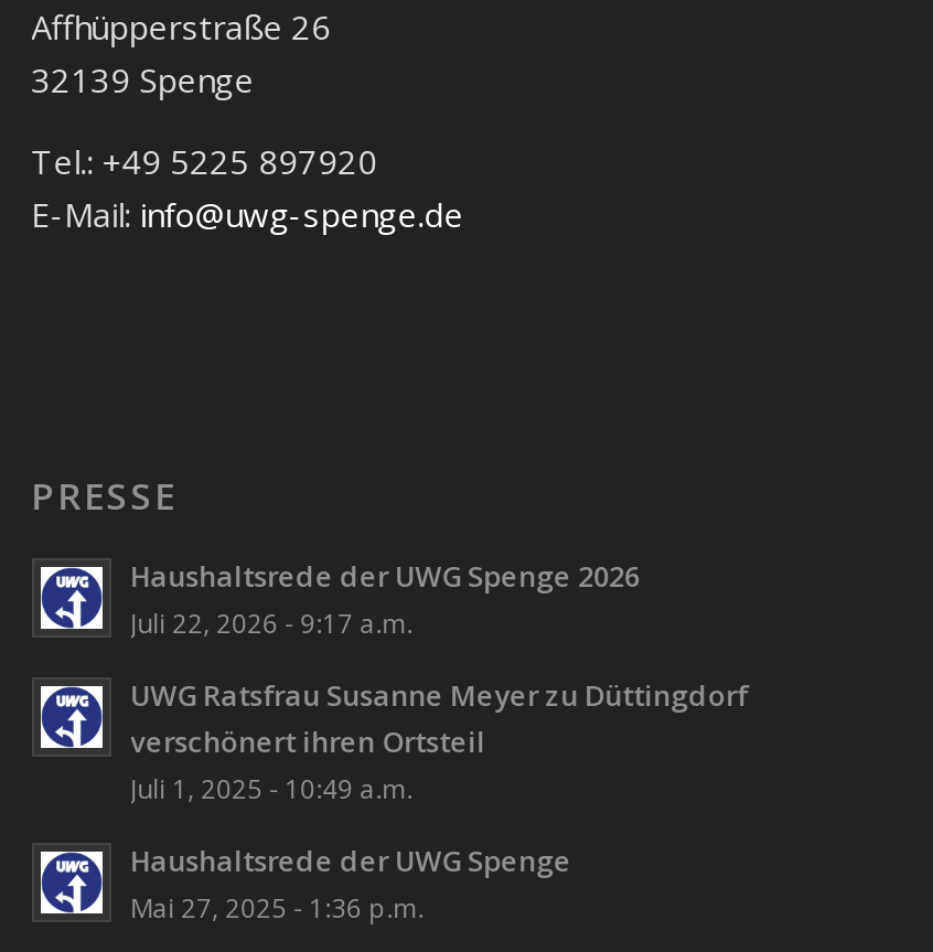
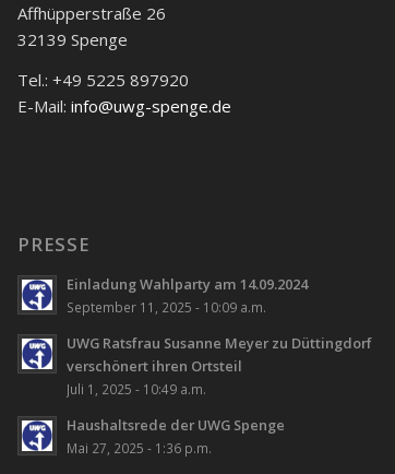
- Haushaltsrede der UWG Spenge 2026
- Juli 22, 2026 - 9:17 a.m.
+ Einladung Wahlparty am 14.09.2024
+ September 11, 2025 - 10:09 a.m.
